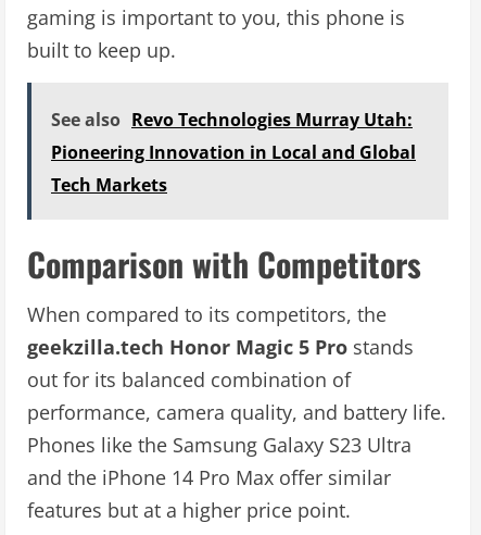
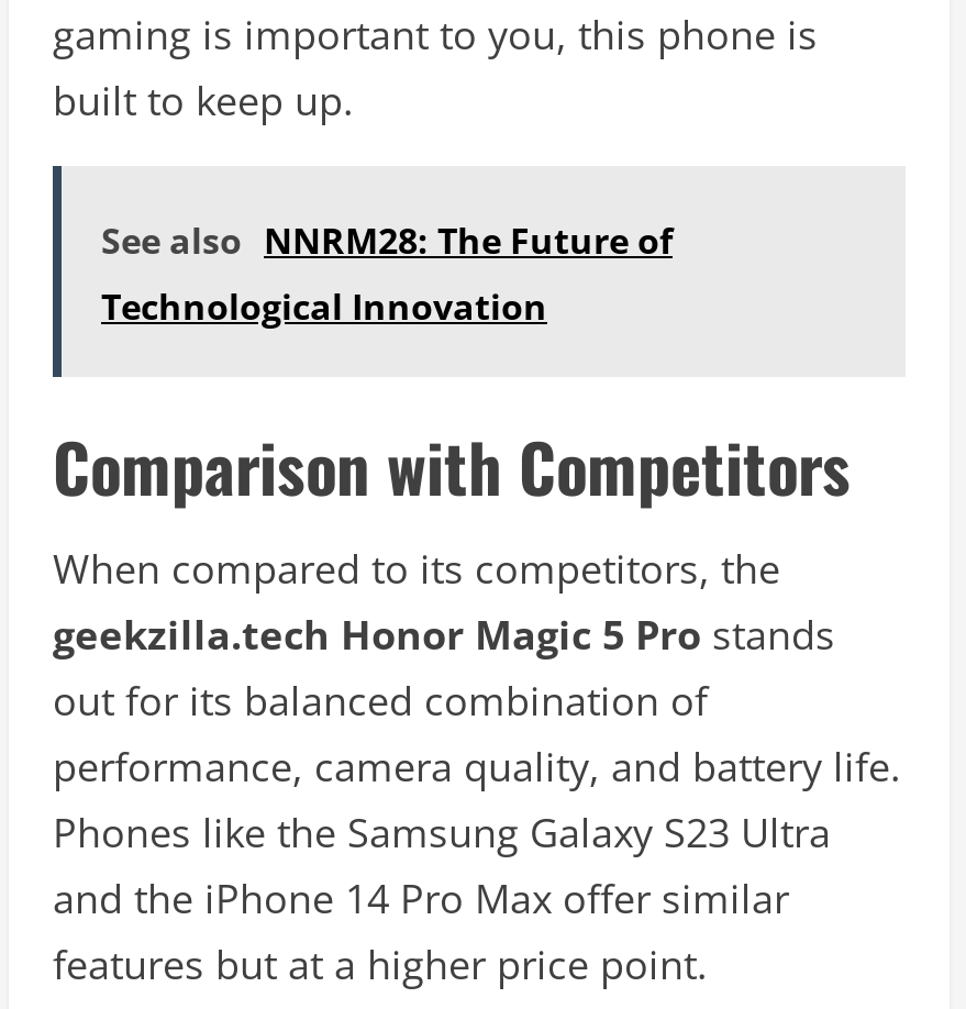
- See also Revo Technologies Murray Utah:
- Pioneering Innovation in Local and Global
- Tech Markets
+ See also NNRM28: The Future of
+ Technological Innovation
